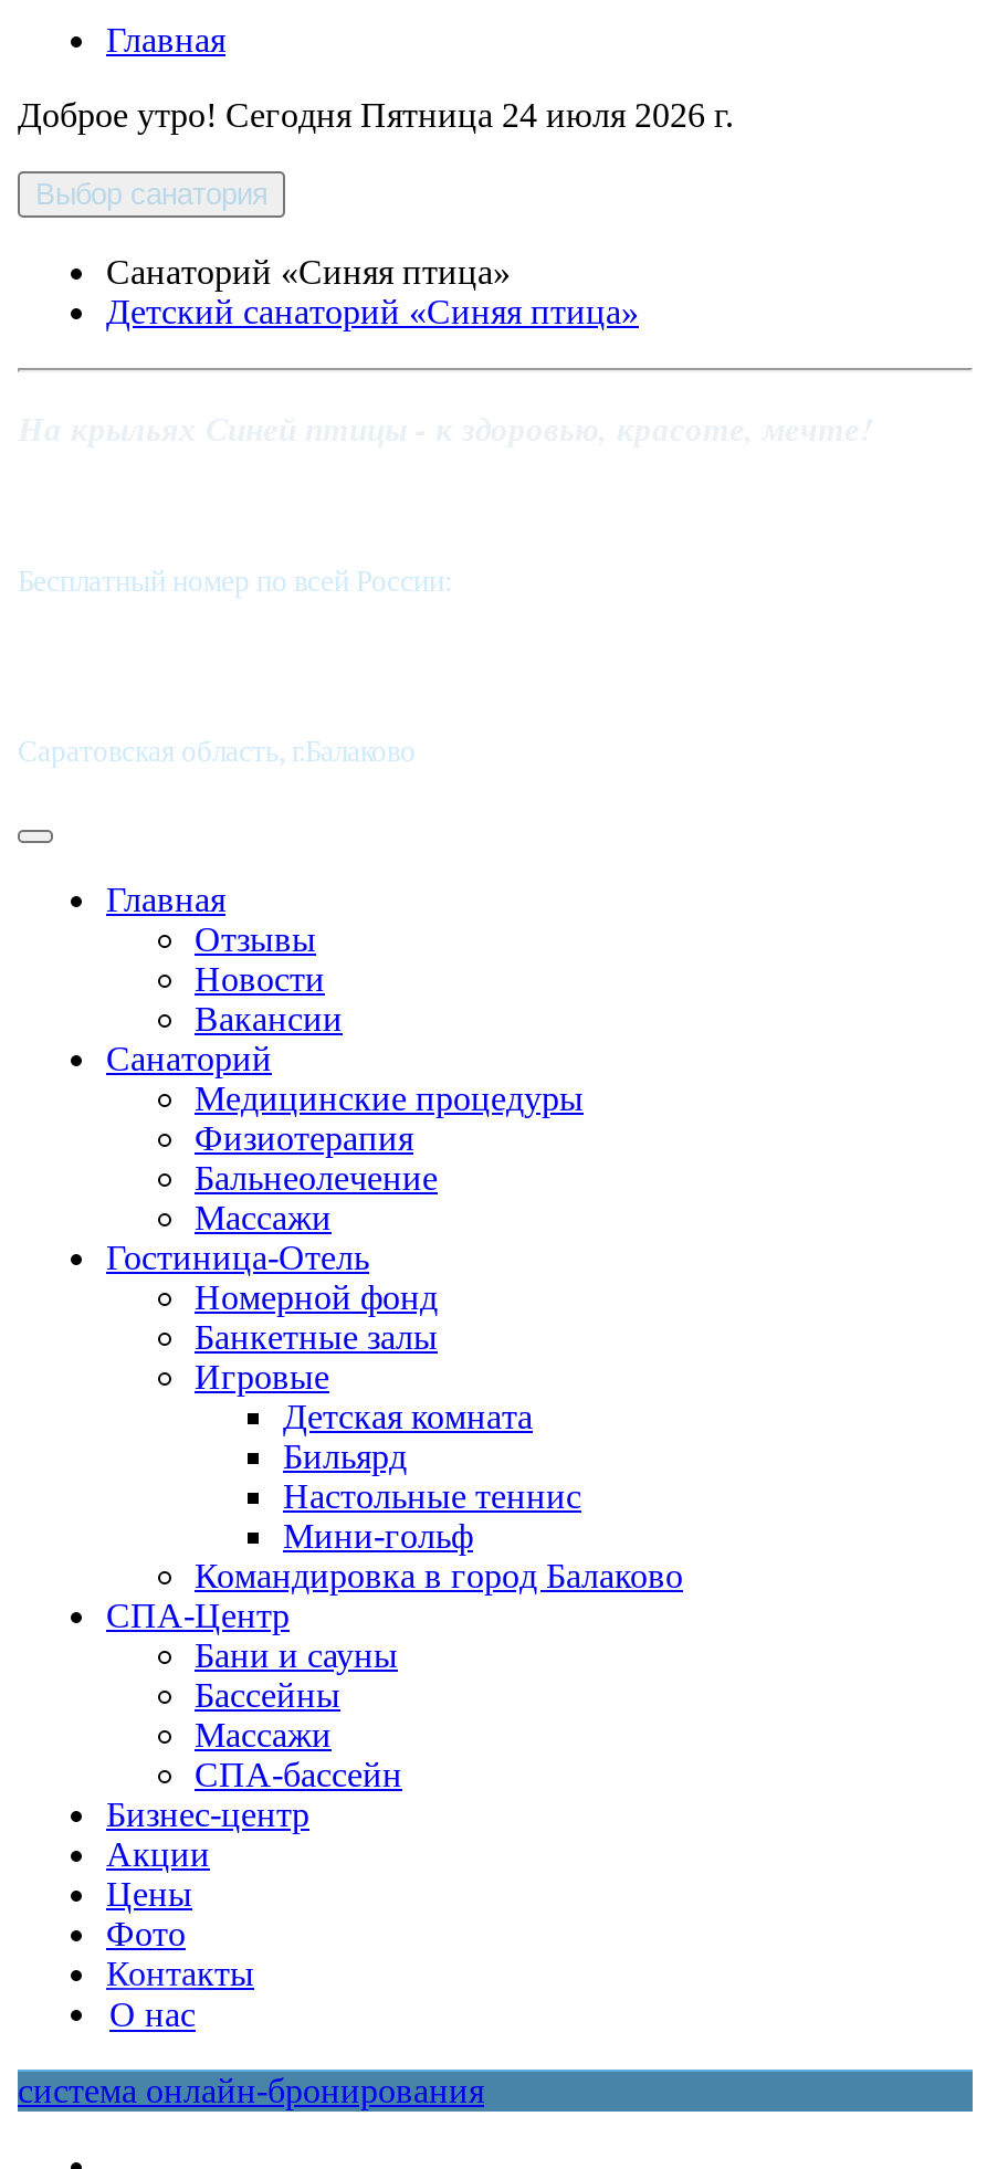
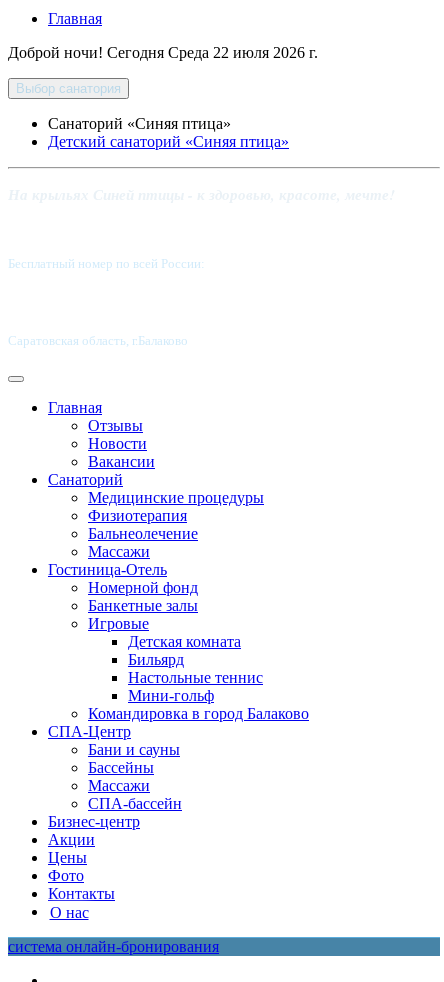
- Доброе утро! Сегодня Пятница 24 июля 2026 г.
+ Доброй ночи! Сегодня Среда 22 июля 2026 г.
